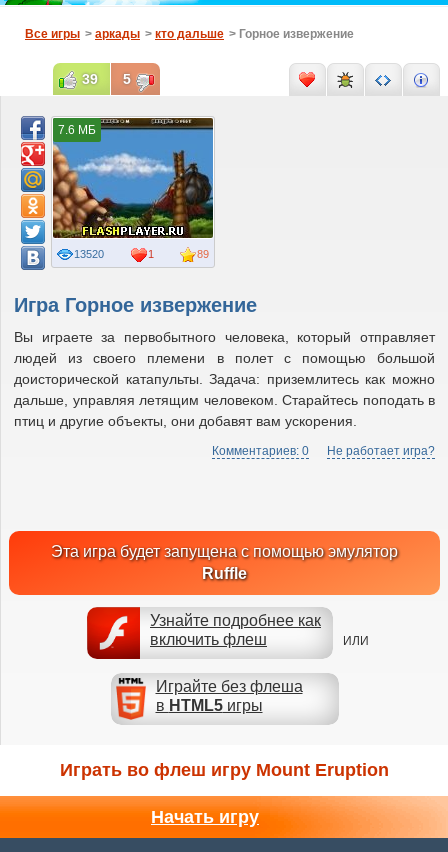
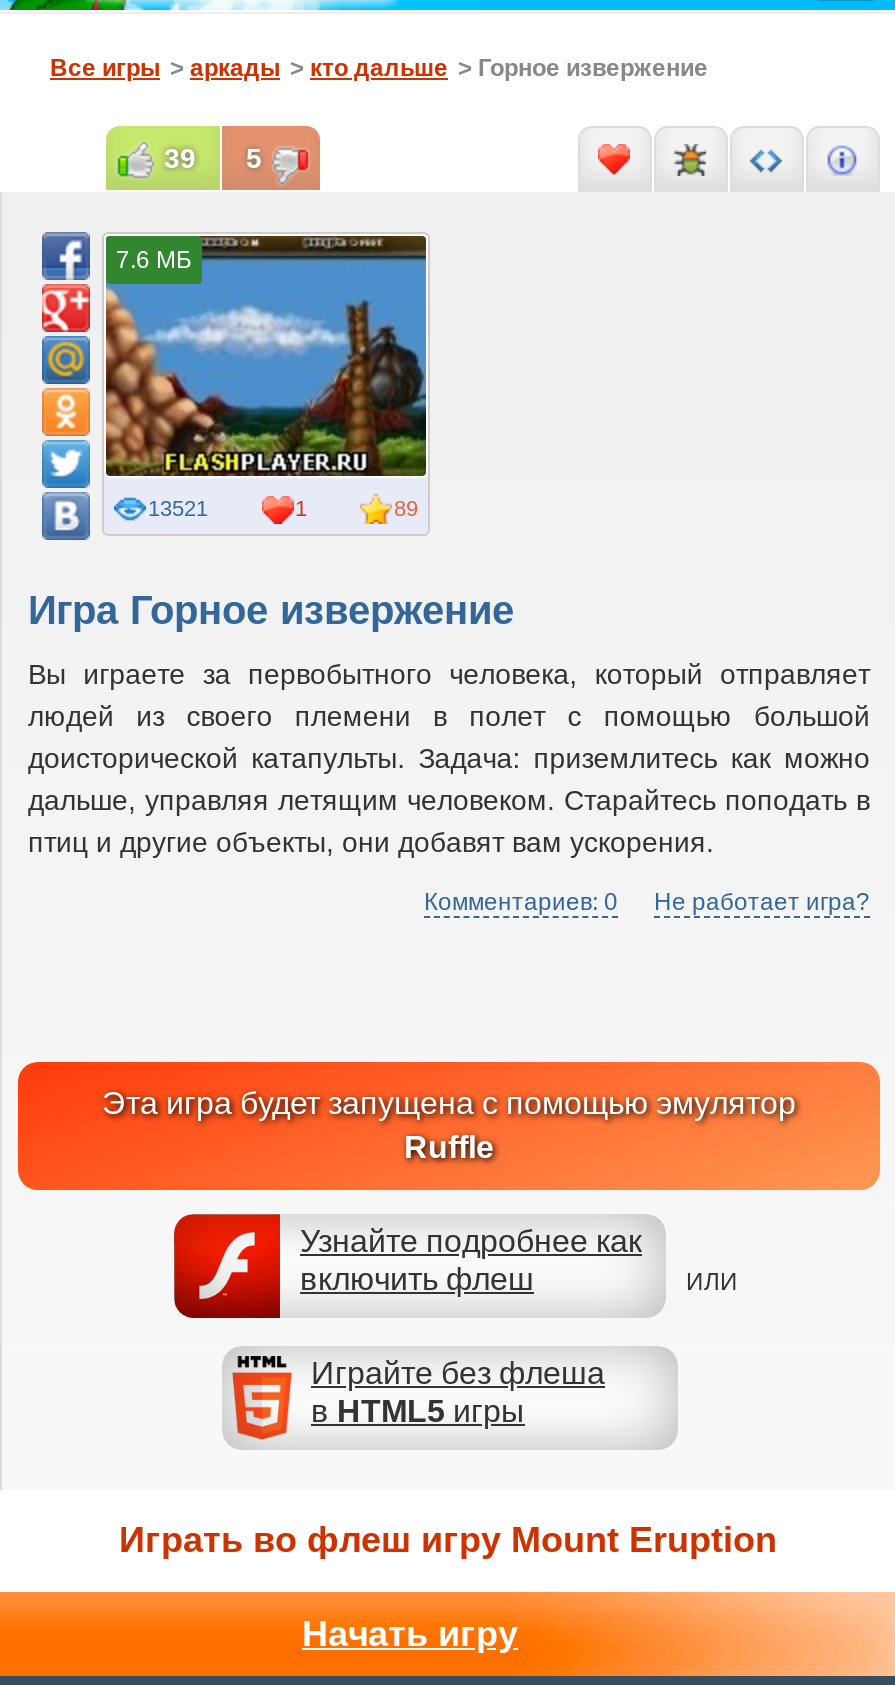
- 13520
+ 13521
